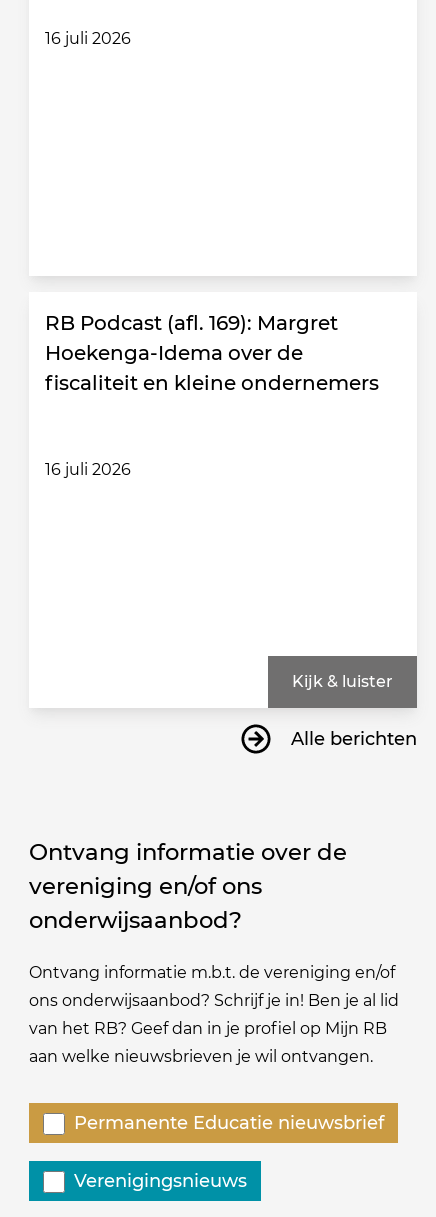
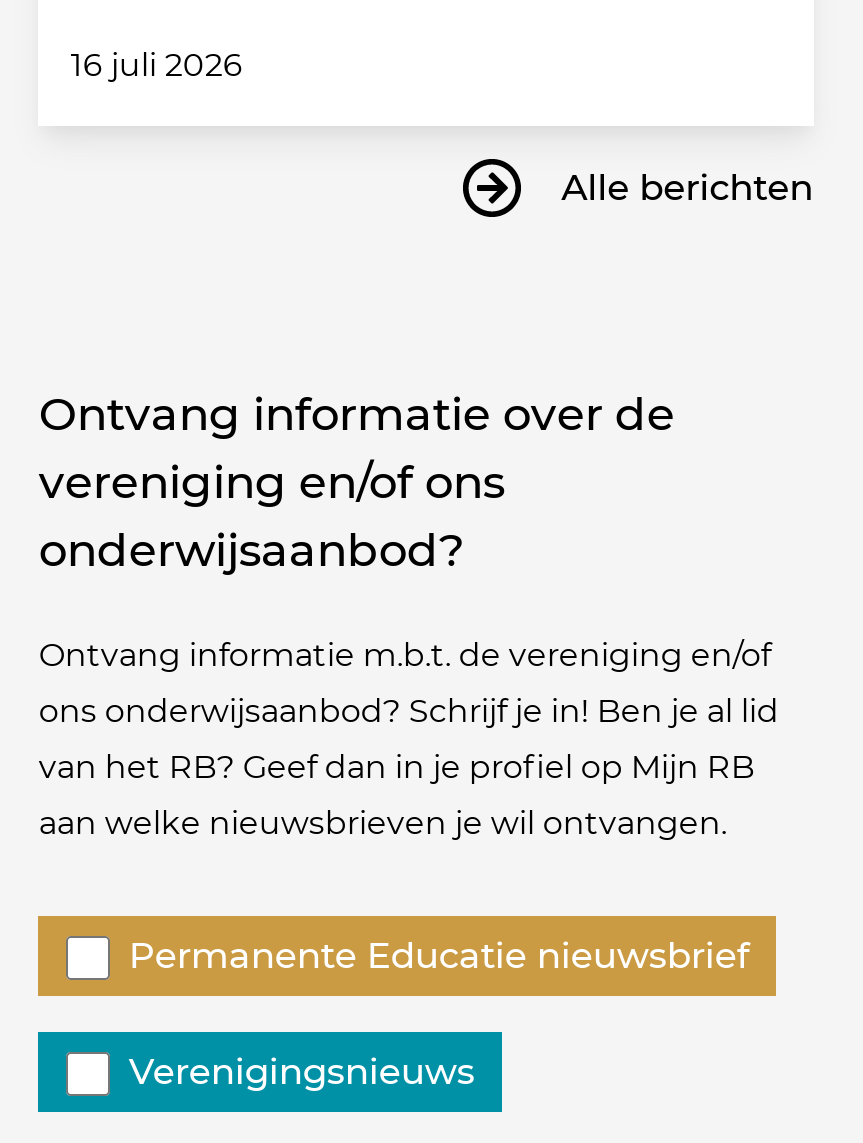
- RB Podcast (afl. 169): Margret
- Hoekenga-Idema over de
- fiscaliteit en kleine ondernemers

- 16 juli 2026

- Kijk & luister
